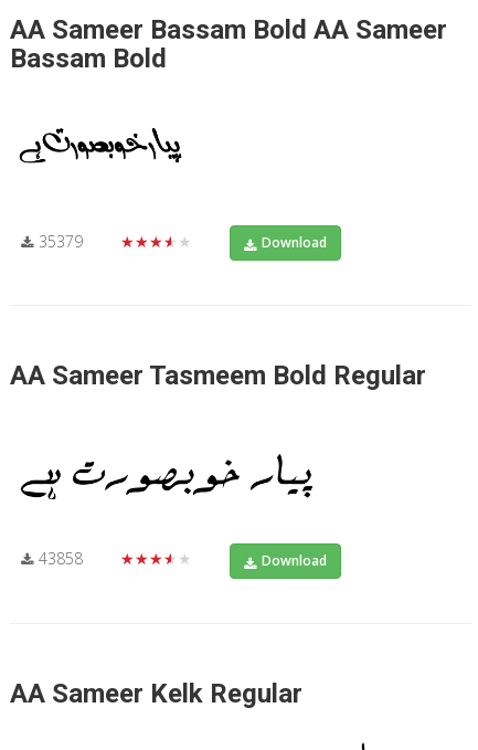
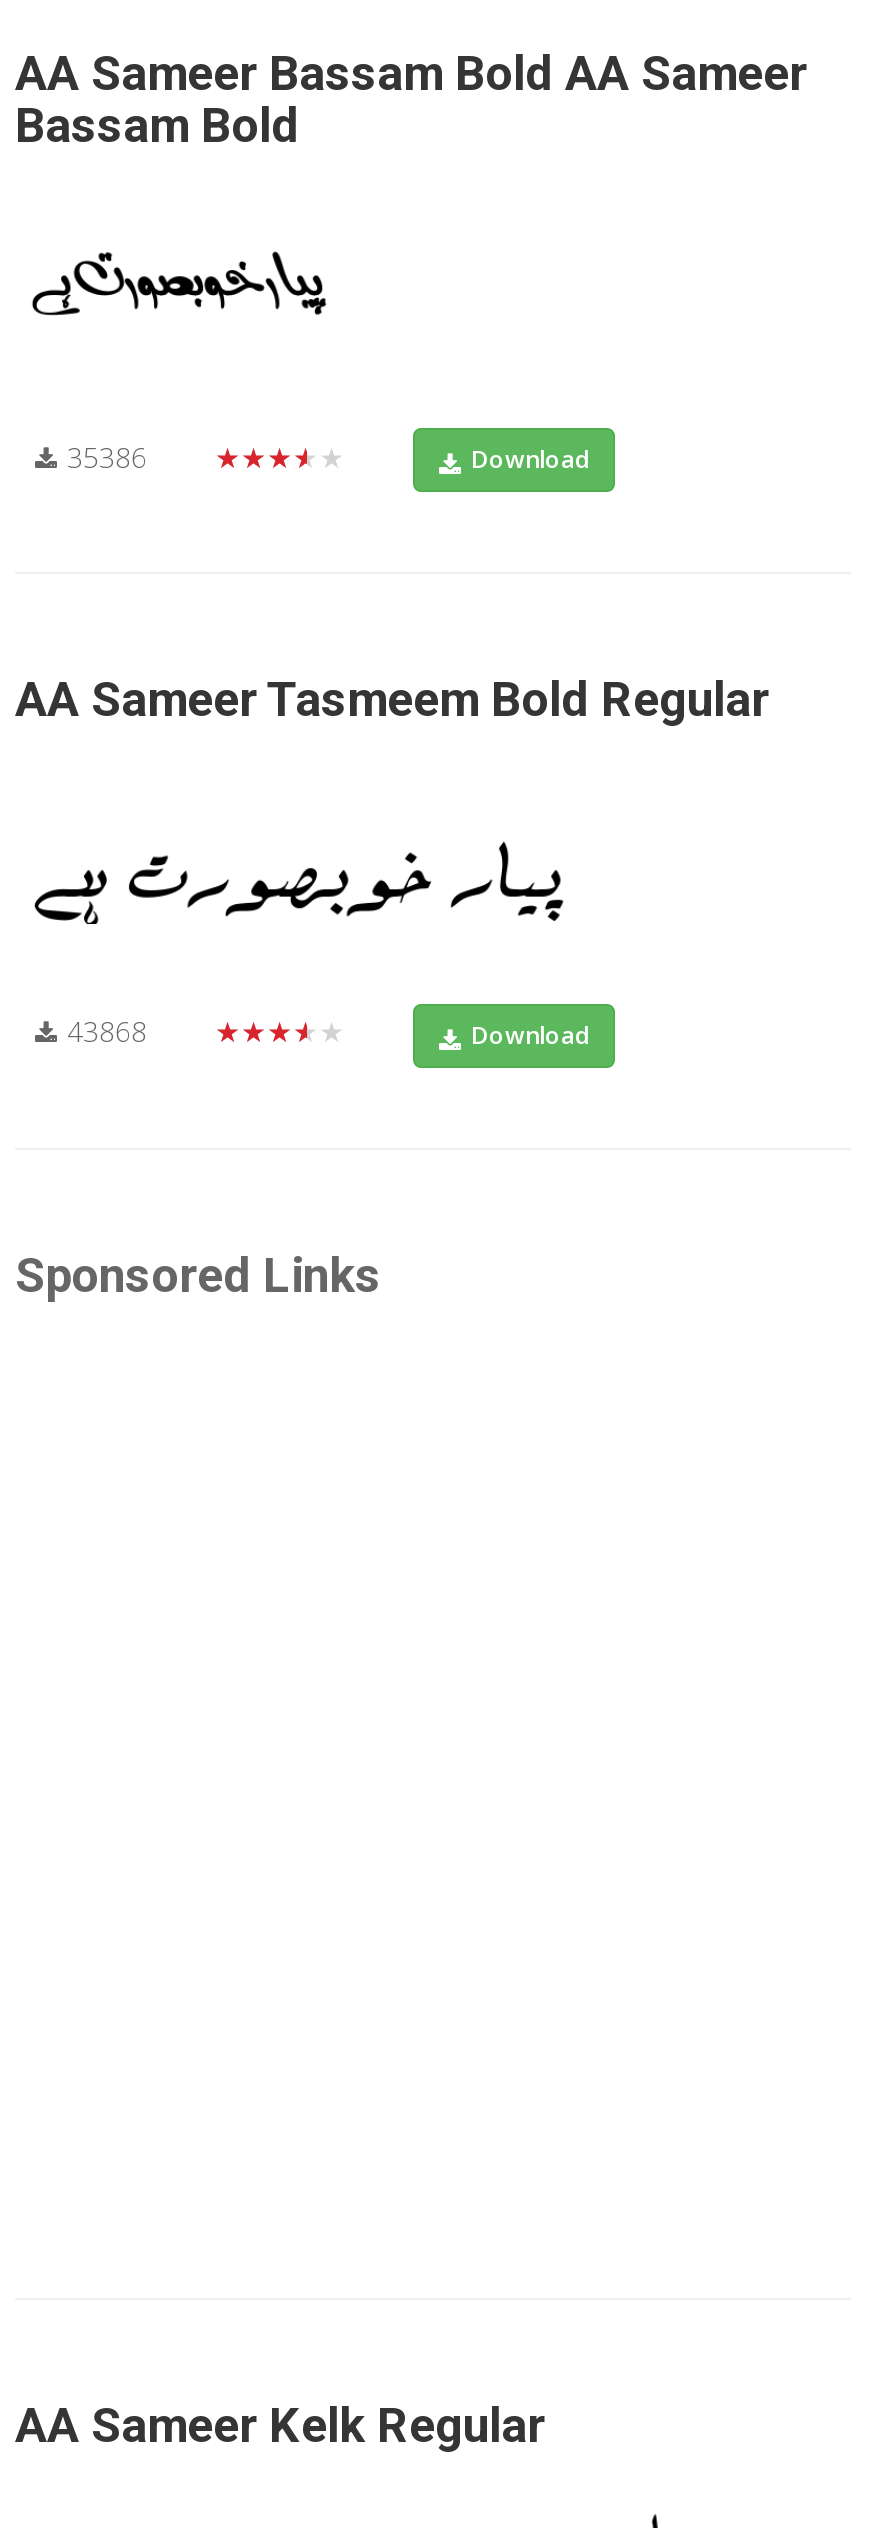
- 35379
+ 35386

- 43858
+ 43868

+ Sponsored Links
